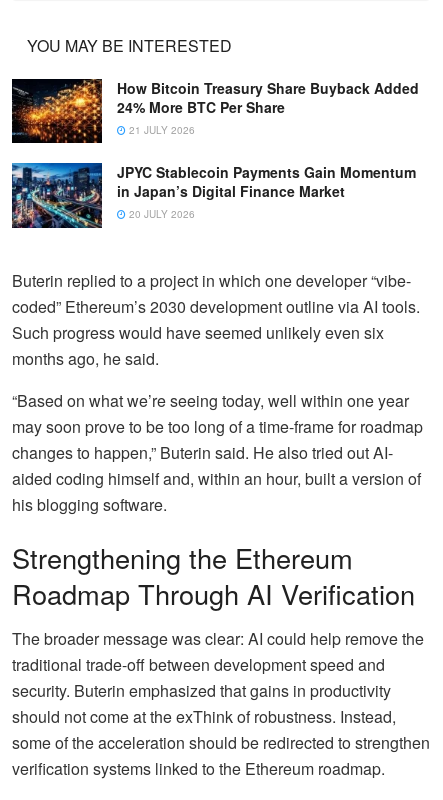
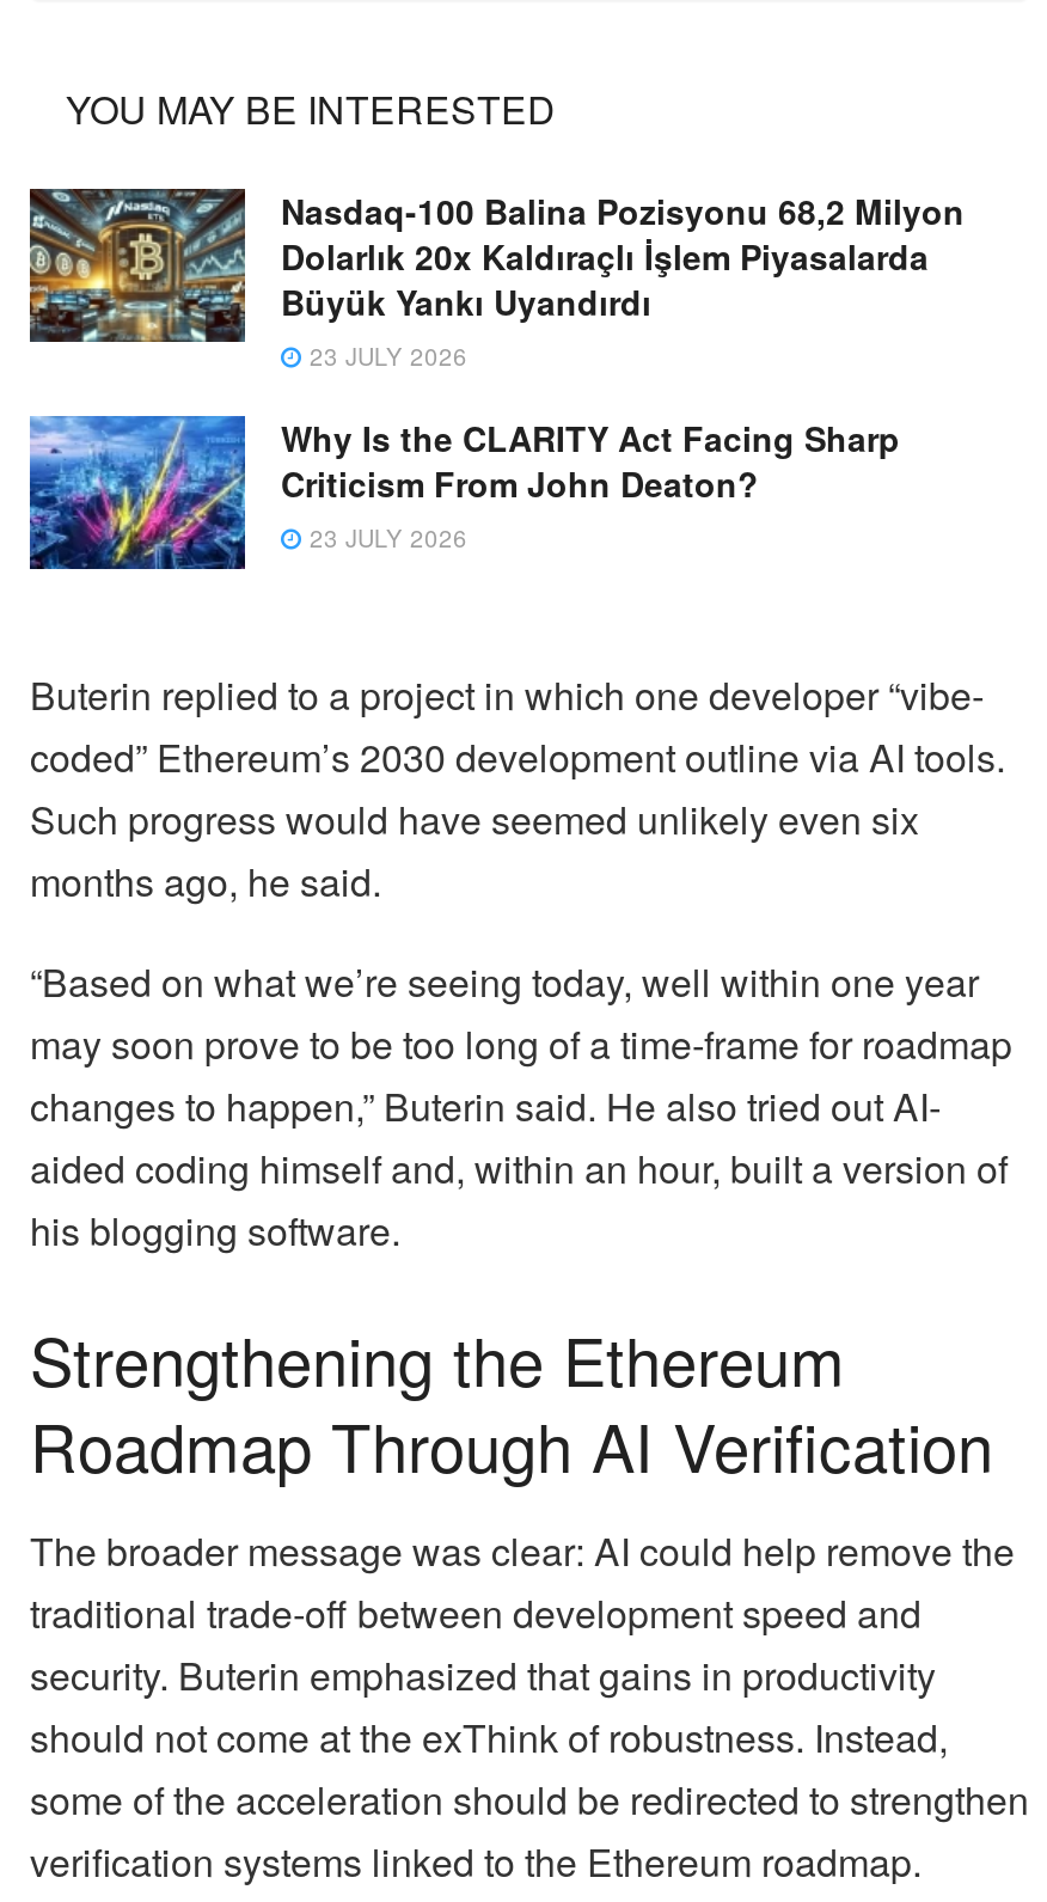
- [image]
- How Bitcoin Treasury Share Buyback Added
- 24% More BTC Per Share
- 21 JULY 2026
+ [image]
+ Nasdaq-100 Balina Pozisyonu 68,2 Milyon
+ Dolarlık 20x Kaldıraçlı İşlem Piyasalarda
+ Büyük Yankı Uyandırdı
+ 23 JULY 2026

- [image]
- JPYC Stablecoin Payments Gain Momentum
- in Japan’s Digital Finance Market
- 20 JULY 2026
+ [image]
+ Why Is the CLARITY Act Facing Sharp
+ Criticism From John Deaton?
+ 23 JULY 2026
